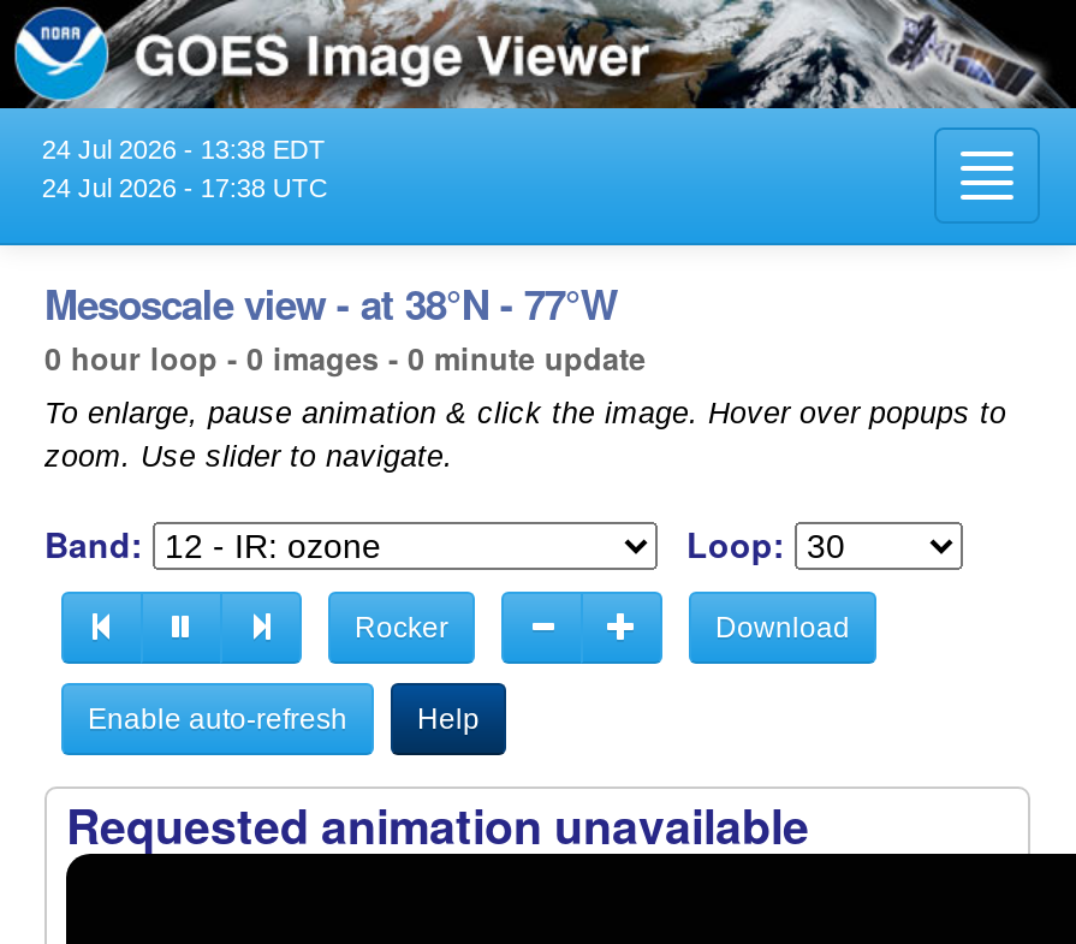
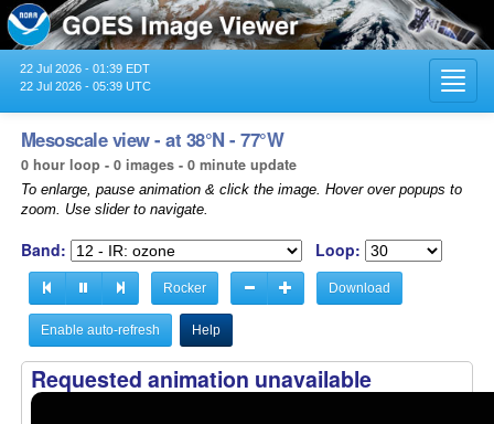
- 24 Jul 2026 - 13:38 EDT
+ 22 Jul 2026 - 01:39 EDT

- 24 Jul 2026 - 17:38 UTC
+ 22 Jul 2026 - 05:39 UTC
